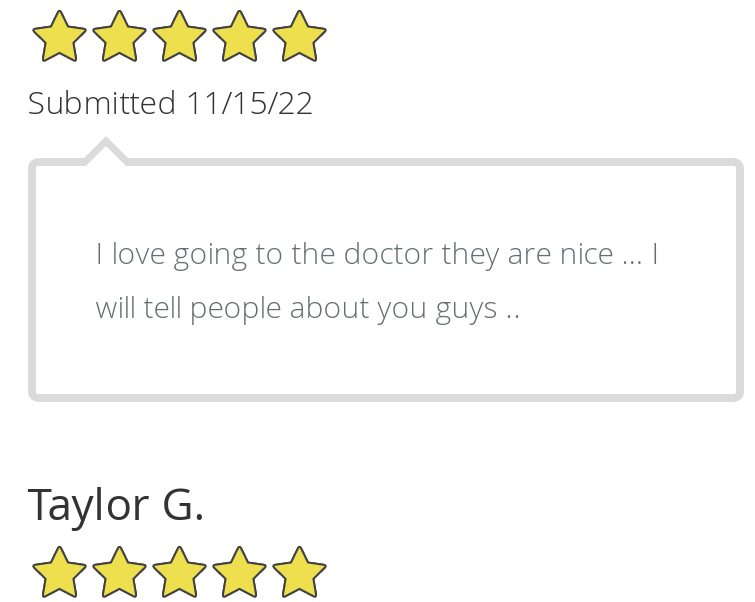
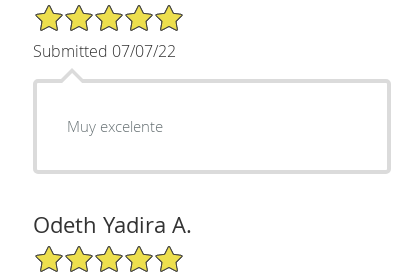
- Submitted 11/15/22
+ Submitted 07/07/22

- I love going to the doctor they are nice … I
- will tell people about you guys ..
+ Muy excelente

- Taylor G.
+ Odeth Yadira A.
